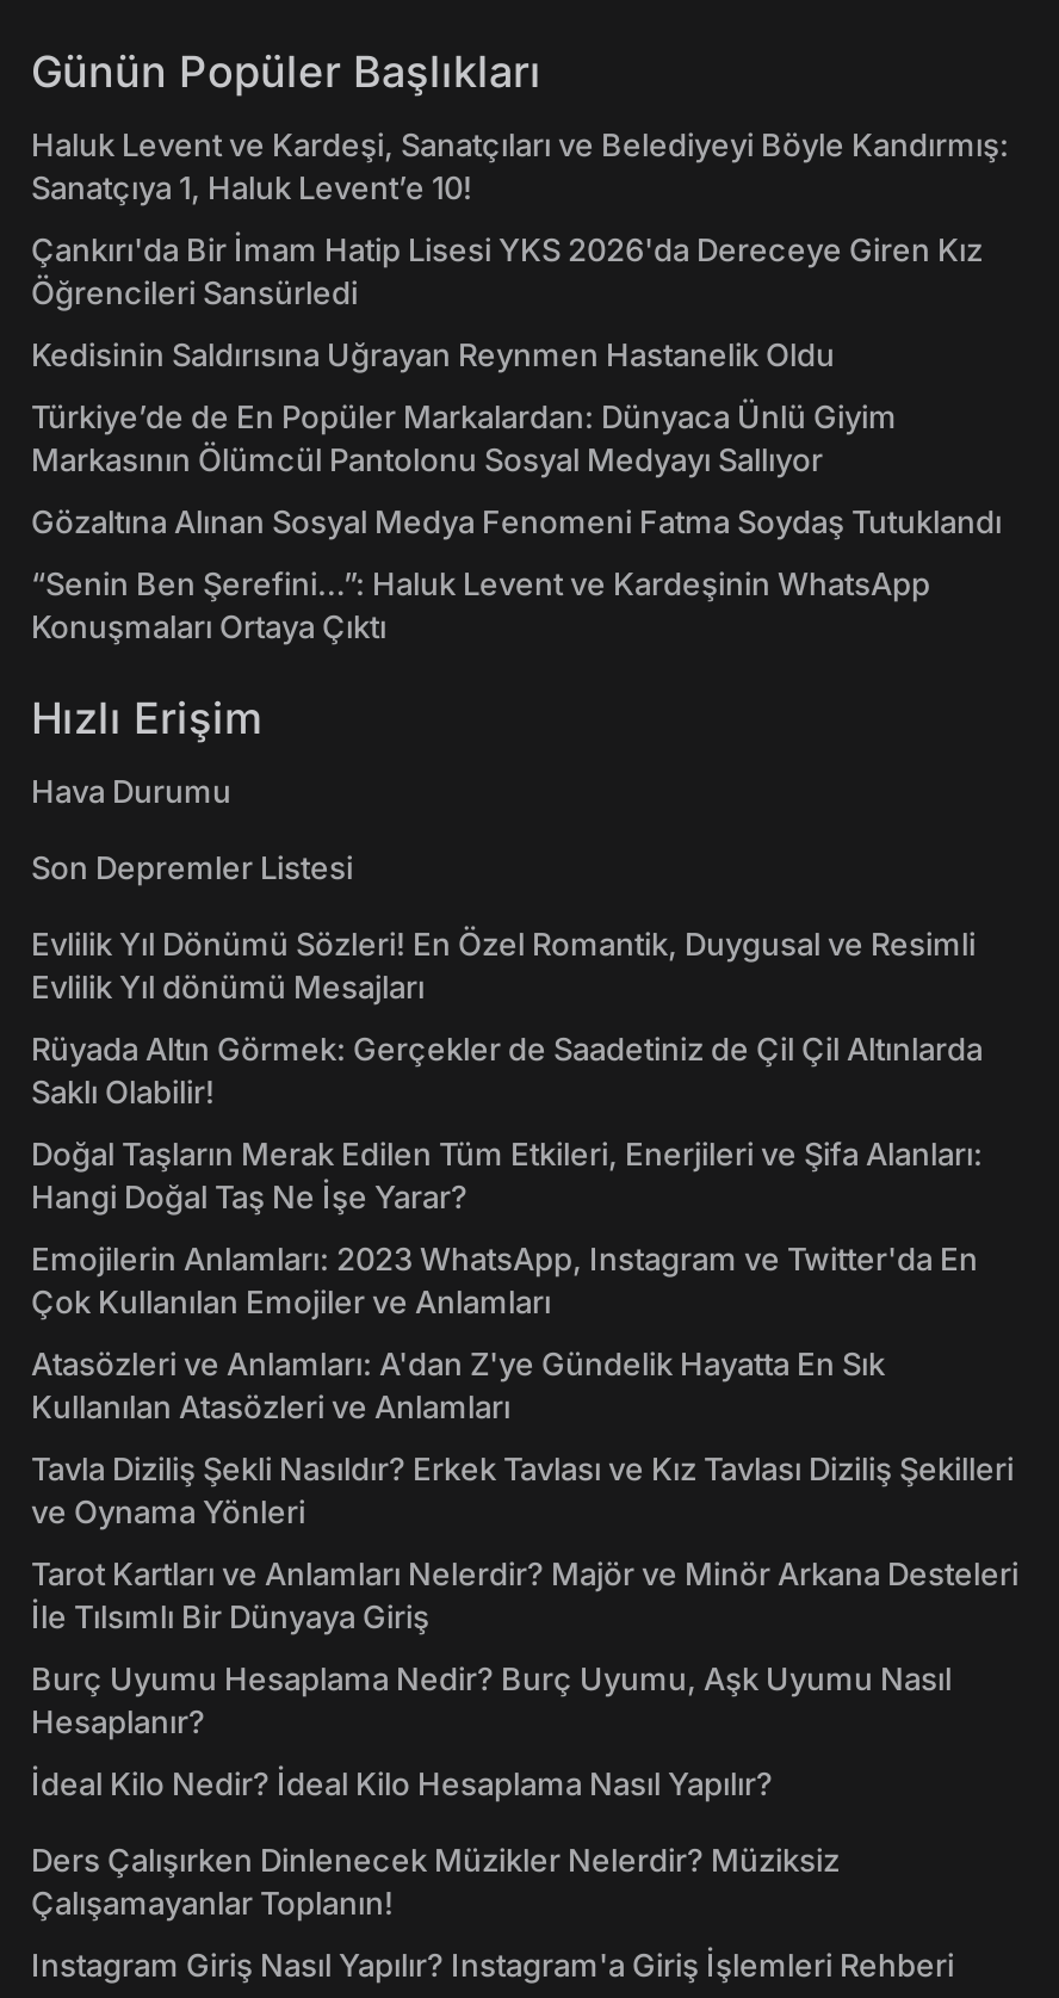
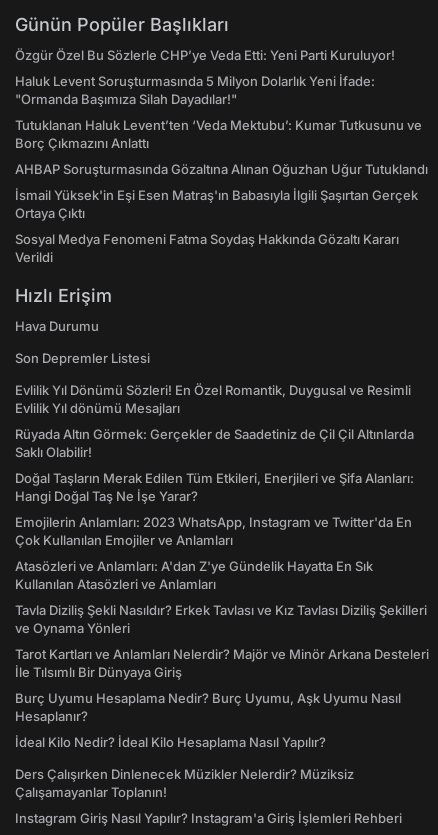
- Haluk Levent ve Kardeşi, Sanatçıları ve Belediyeyi Böyle Kandırmış:
- Sanatçıya 1, Haluk Levent’e 10!
+ Özgür Özel Bu Sözlerle CHP’ye Veda Etti: Yeni Parti Kuruluyor!

- Çankırı'da Bir İmam Hatip Lisesi YKS 2026'da Dereceye Giren Kız
- Öğrencileri Sansürledi
+ Haluk Levent Soruşturmasında 5 Milyon Dolarlık Yeni İfade:
+ "Ormanda Başımıza Silah Dayadılar!"

- Kedisinin Saldırısına Uğrayan Reynmen Hastanelik Oldu
+ Tutuklanan Haluk Levent’ten ‘Veda Mektubu’: Kumar Tutkusunu ve
+ Borç Çıkmazını Anlattı

- Türkiye’de de En Popüler Markalardan: Dünyaca Ünlü Giyim
- Markasının Ölümcül Pantolonu Sosyal Medyayı Sallıyor
+ AHBAP Soruşturmasında Gözaltına Alınan Oğuzhan Uğur Tutuklandı

- Gözaltına Alınan Sosyal Medya Fenomeni Fatma Soydaş Tutuklandı
+ İsmail Yüksek'in Eşi Esen Matraş'ın Babasıyla İlgili Şaşırtan Gerçek
+ Ortaya Çıktı

- “Senin Ben Şerefini…”: Haluk Levent ve Kardeşinin WhatsApp
- Konuşmaları Ortaya Çıktı
+ Sosyal Medya Fenomeni Fatma Soydaş Hakkında Gözaltı Kararı
+ Verildi
